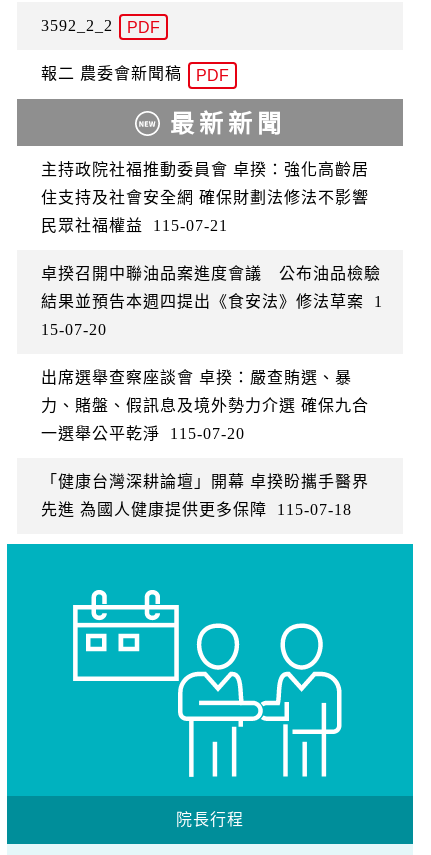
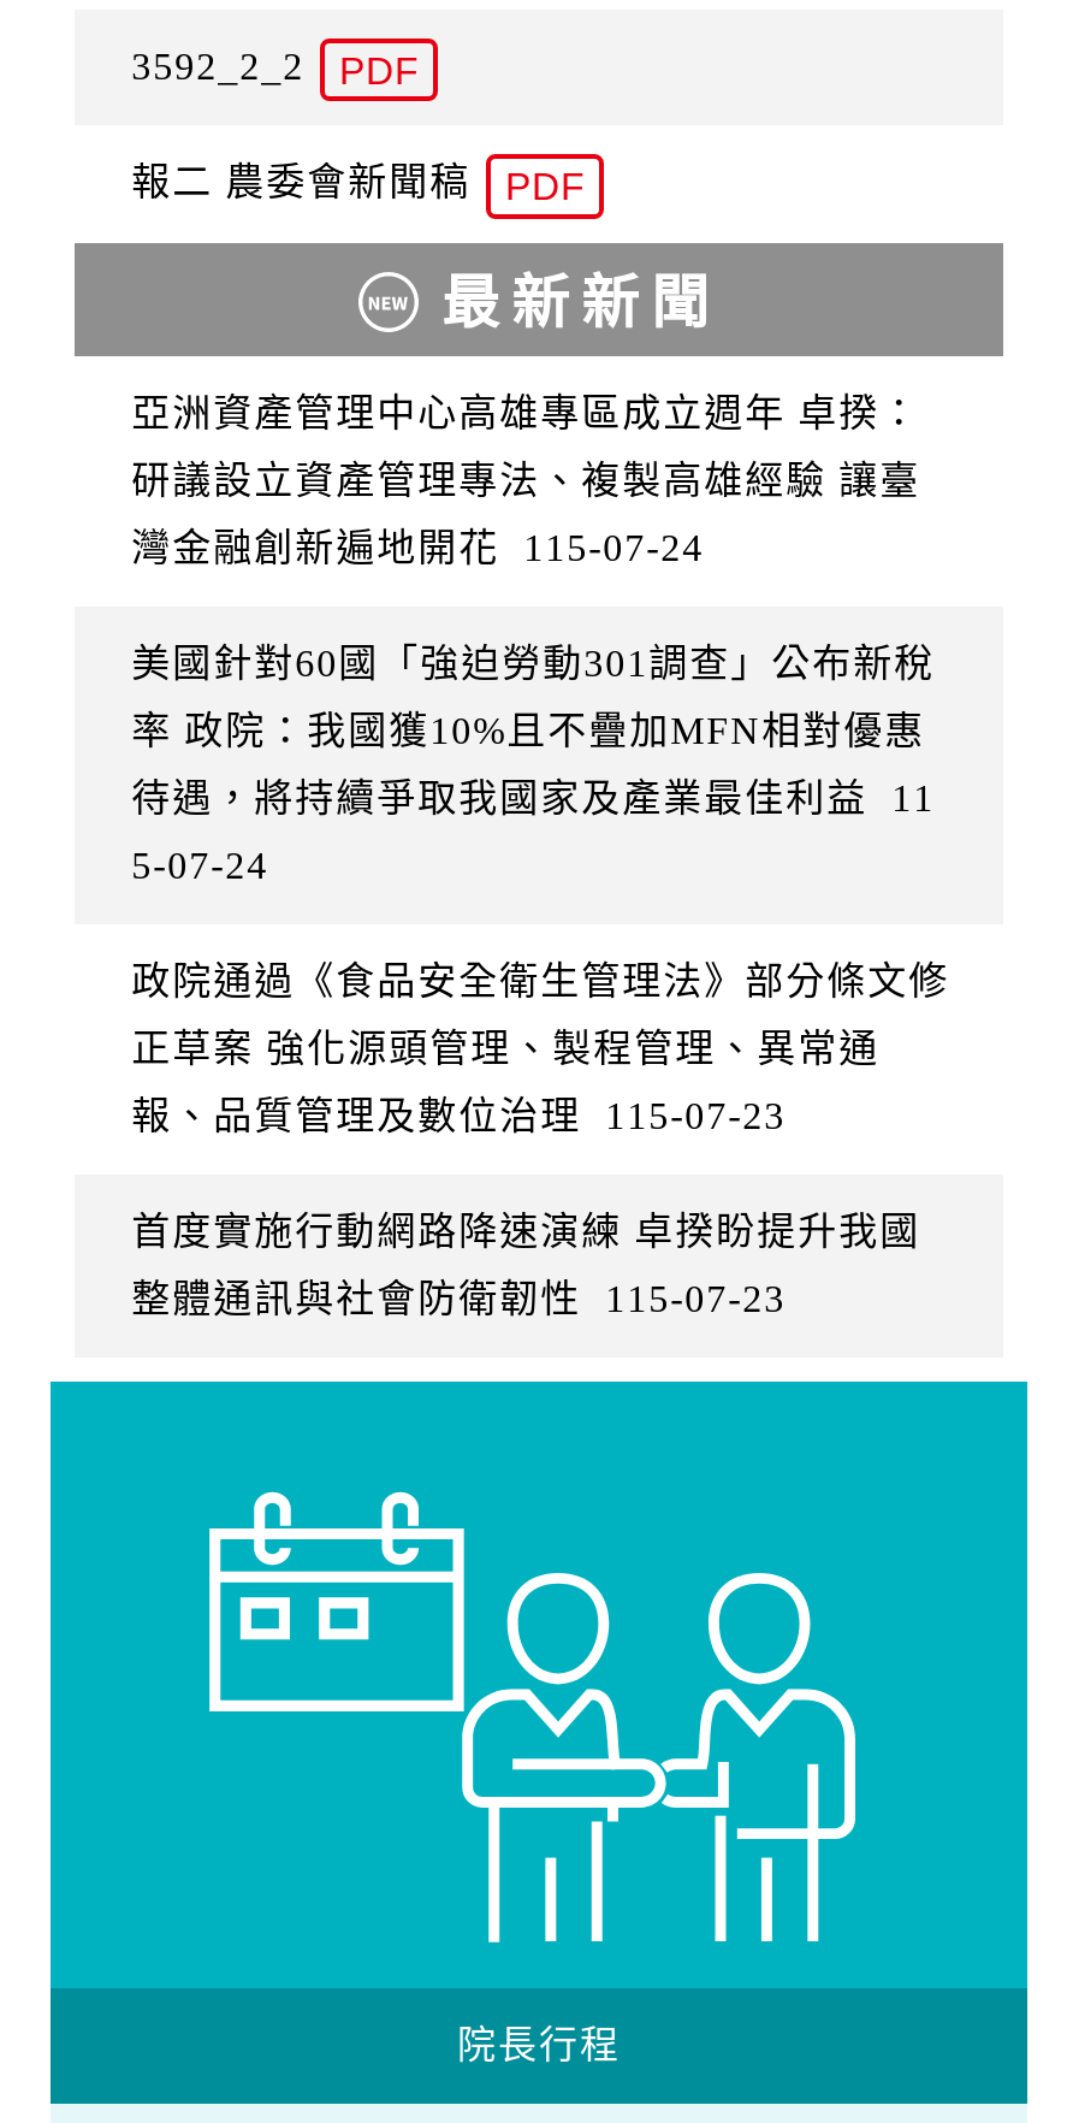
- 主持政院社福推動委員會 卓揆：強化高齡居
- 住支持及社會安全網 確保財劃法修法不影響
- 民眾社福權益 115-07-21
- 卓揆召開中聯油品案進度會議 公布油品檢驗
- 結果並預告本週四提出《食安法》修法草案 1
- 15-07-20
- 出席選舉查察座談會 卓揆：嚴查賄選、暴
- 力、賭盤、假訊息及境外勢力介選 確保九合
- 一選舉公平乾淨 115-07-20
- 「健康台灣深耕論壇」開幕 卓揆盼攜手醫界
- 先進 為國人健康提供更多保障 115-07-18
+ 亞洲資產管理中心高雄專區成立週年 卓揆：
+ 研議設立資產管理專法、複製高雄經驗 讓臺
+ 灣金融創新遍地開花 115-07-24
+ 美國針對60國「強迫勞動301調查」公布新稅
+ 率 政院：我國獲10%且不疊加MFN相對優惠
+ 待遇，將持續爭取我國家及產業最佳利益 11
+ 5-07-24
+ 政院通過《食品安全衛生管理法》部分條文修
+ 正草案 強化源頭管理、製程管理、異常通
+ 報、品質管理及數位治理 115-07-23
+ 首度實施行動網路降速演練 卓揆盼提升我國
+ 整體通訊與社會防衛韌性 115-07-23
